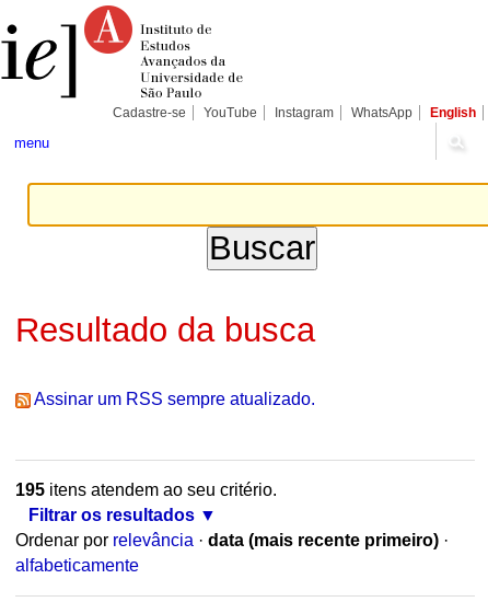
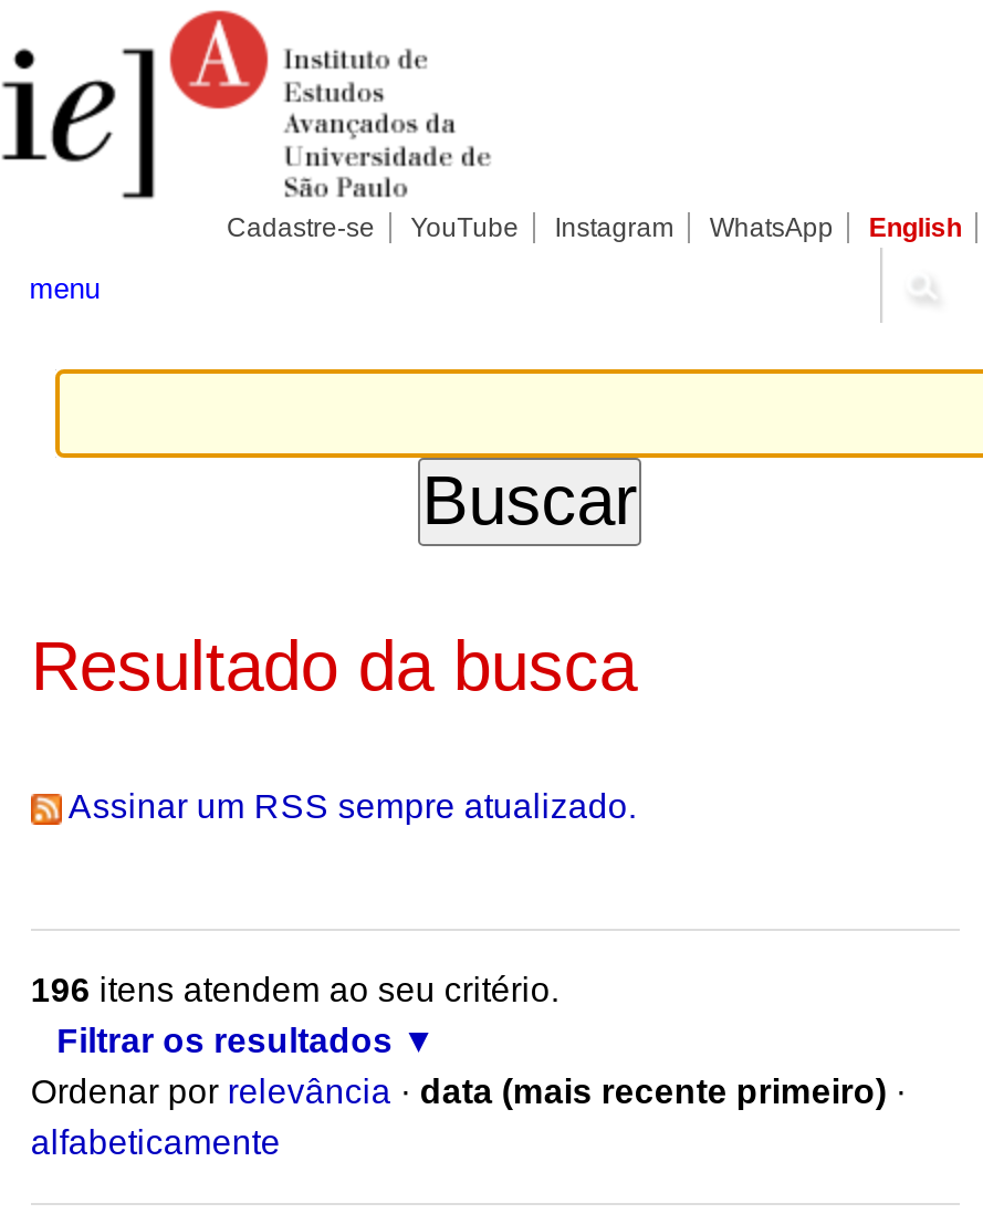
- 195 itens atendem ao seu critério.
+ 196 itens atendem ao seu critério.
